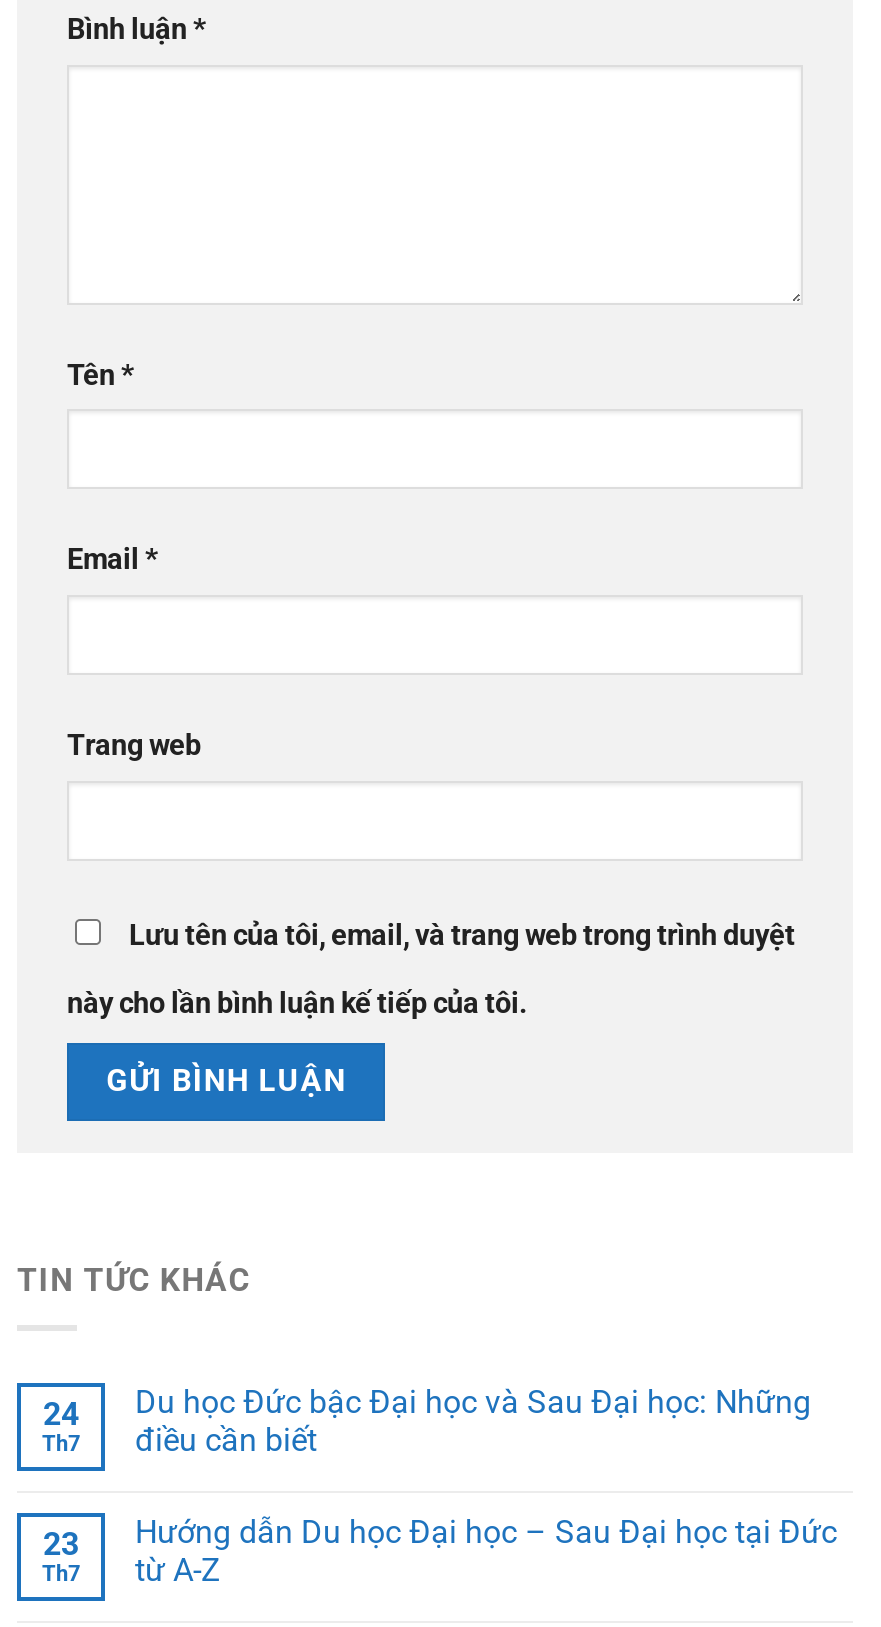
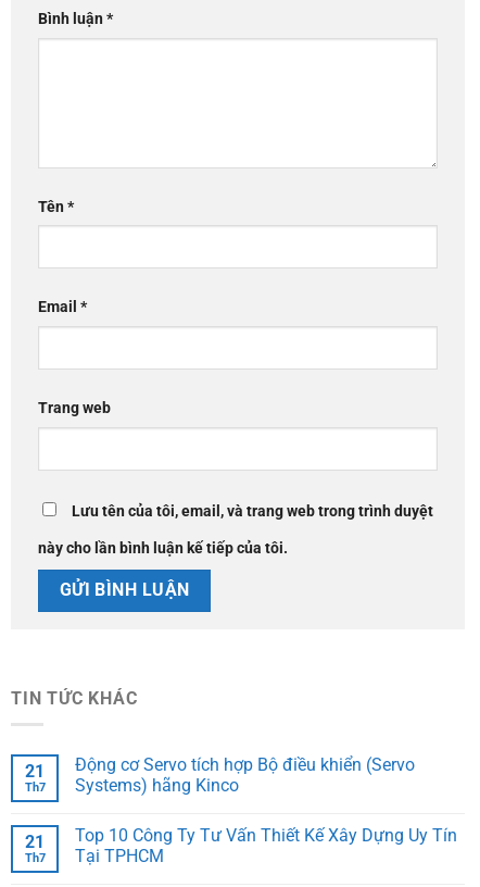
- Du học Đức bậc Đại học và Sau Đại học: Những
- điều cần biết
+ Động cơ Servo tích hợp Bộ điều khiển (Servo
+ Systems) hãng Kinco

- 24
+ 21

- Hướng dẫn Du học Đại học – Sau Đại học tại Đức
- từ A-Z
+ Top 10 Công Ty Tư Vấn Thiết Kế Xây Dựng Uy Tín
+ Tại TPHCM

- 23
+ 21
